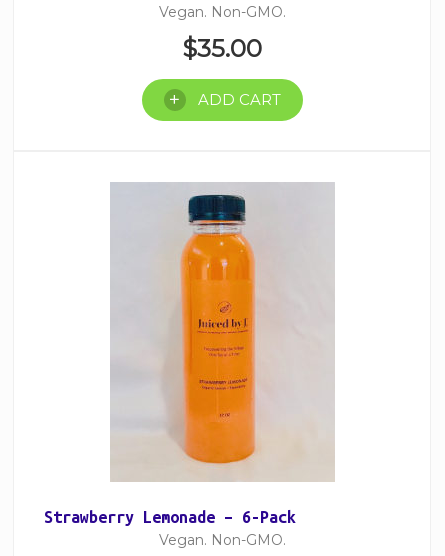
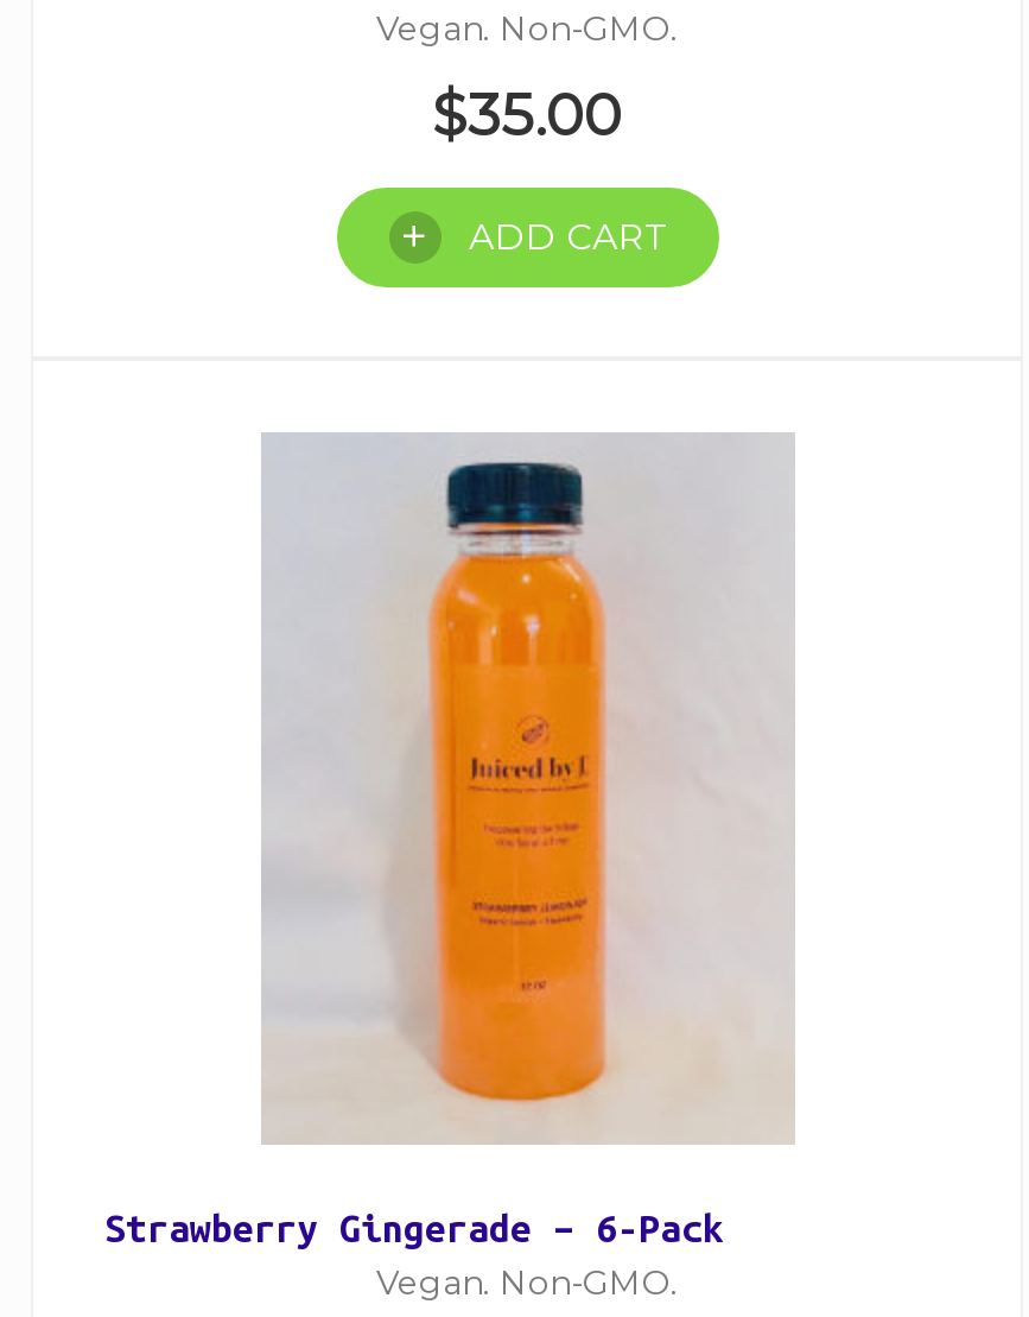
- Strawberry Lemonade – 6-Pack
+ Strawberry Gingerade – 6-Pack
